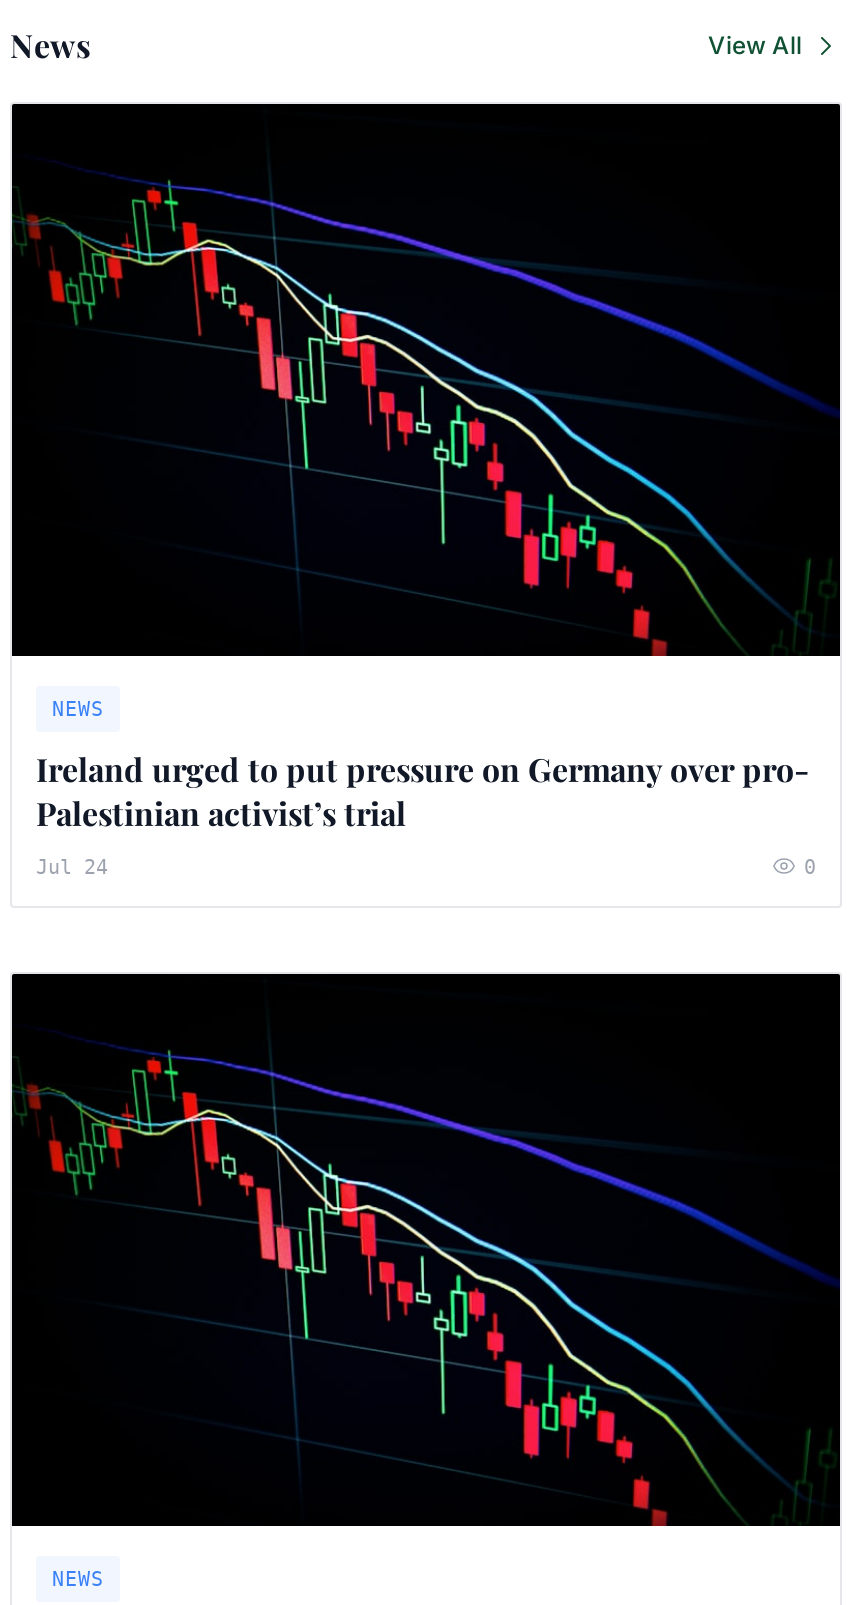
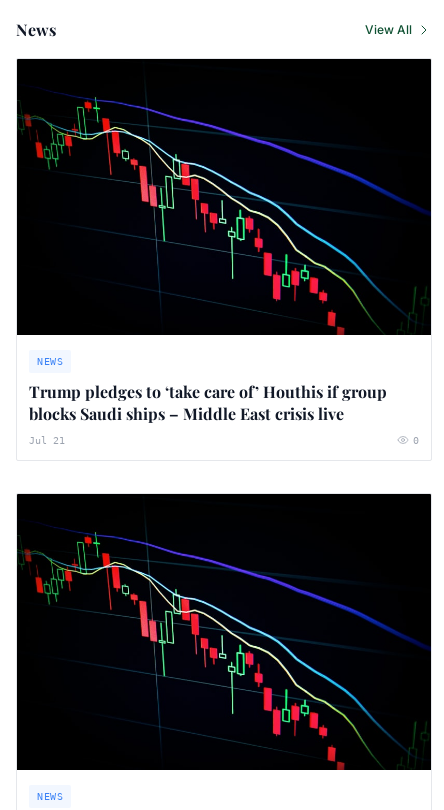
- Ireland urged to put pressure on Germany over pro-
- Palestinian activist’s trial
+ Trump pledges to ‘take care of’ Houthis if group
+ blocks Saudi ships – Middle East crisis live

- Jul 24
+ Jul 21
